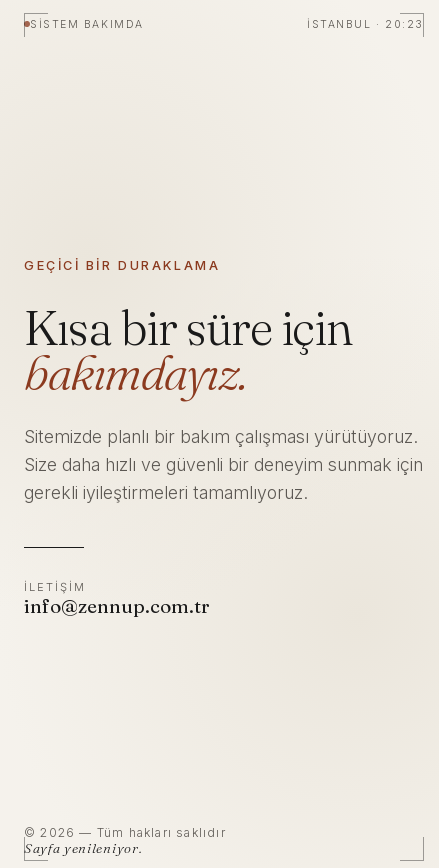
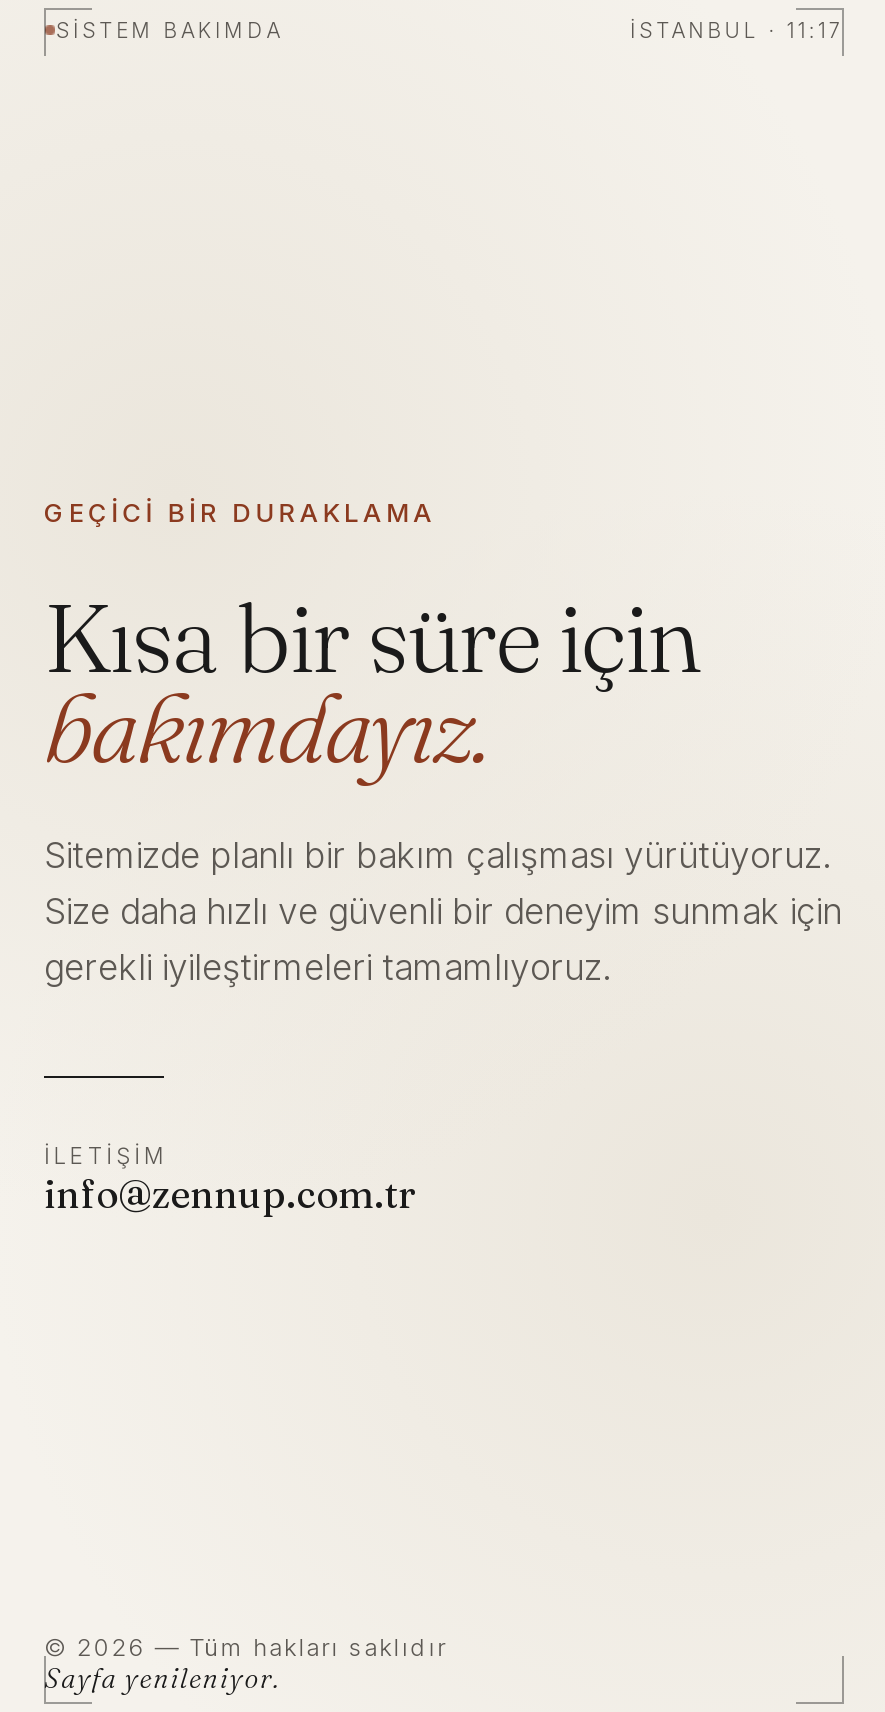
- İSTANBUL · 20:23
+ İSTANBUL · 11:17
